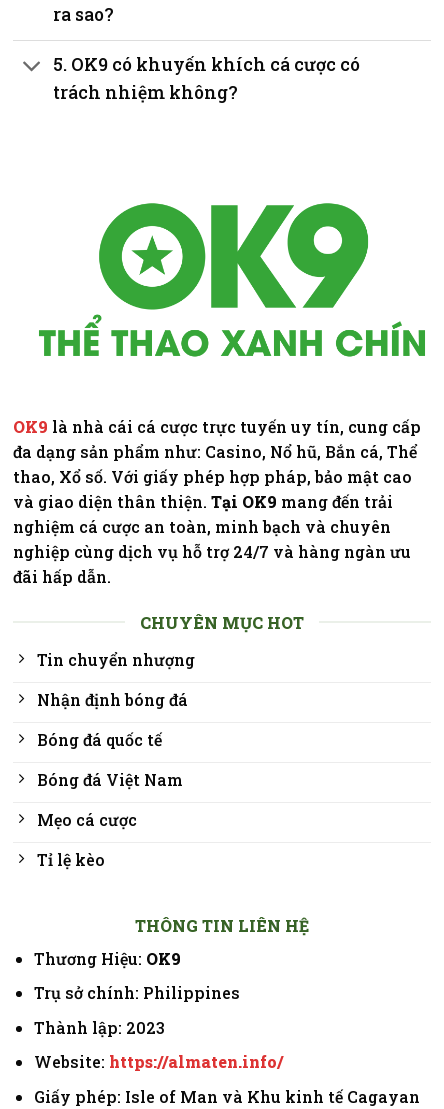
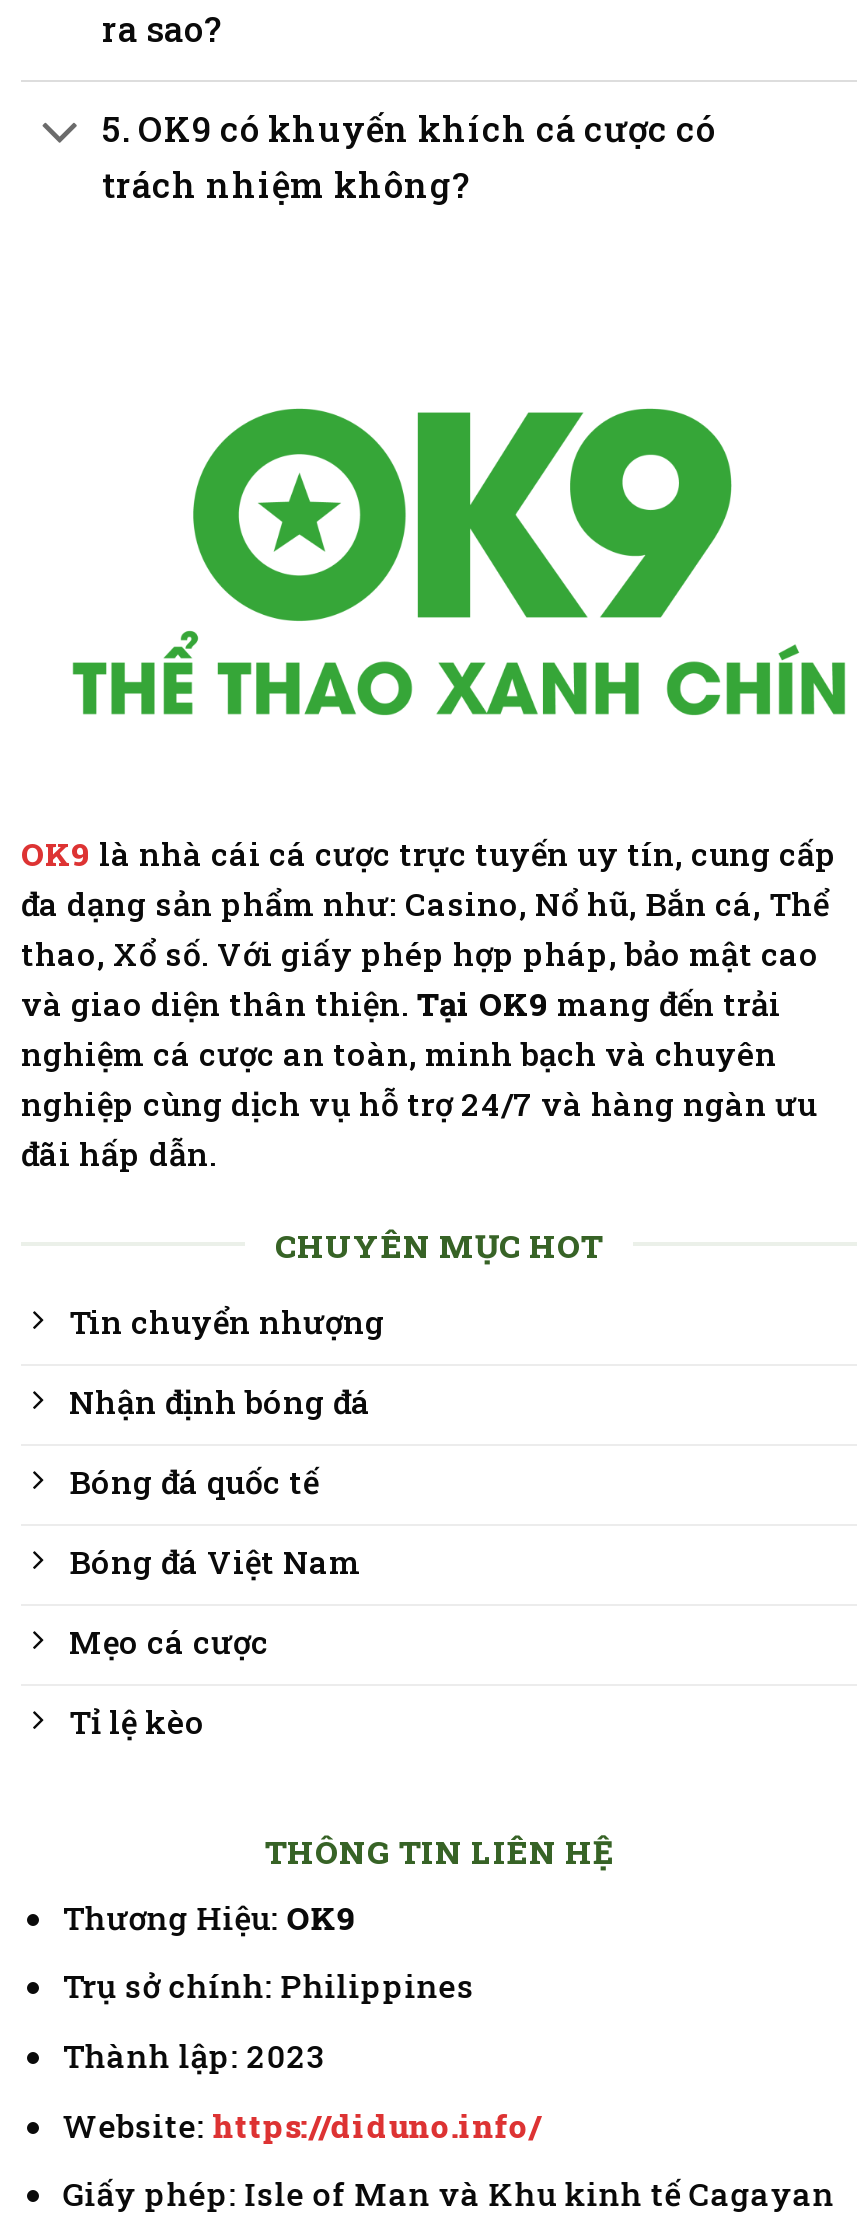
- Website: https://almaten.info/
+ Website: https://diduno.info/
